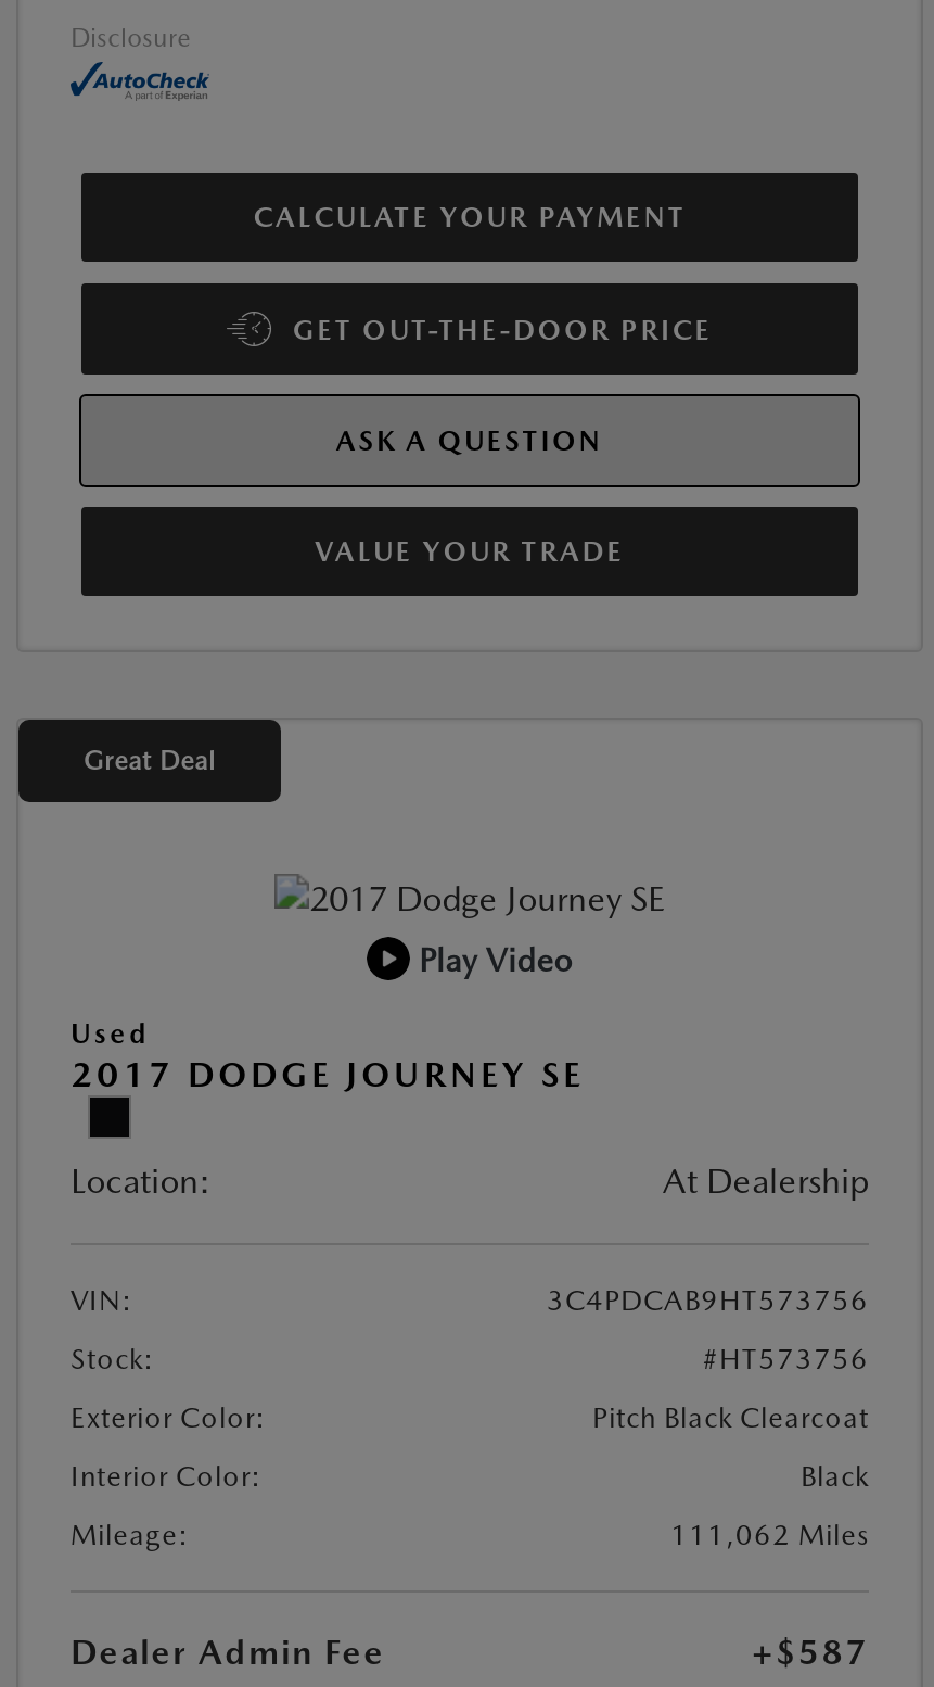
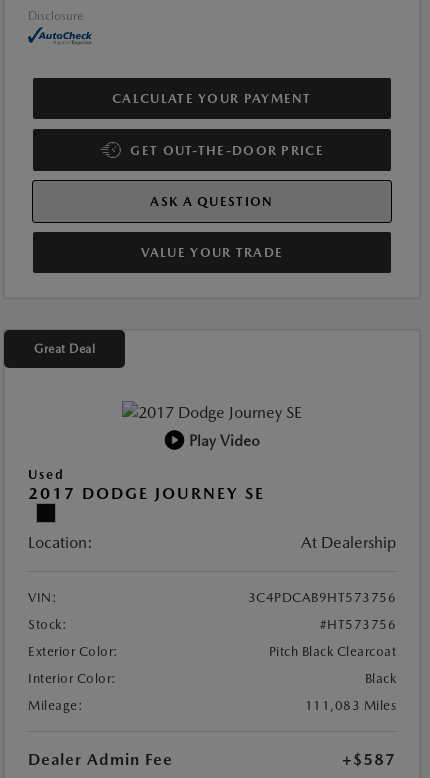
- 111,062 Miles
+ 111,083 Miles
